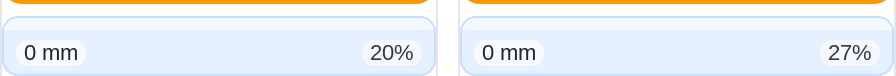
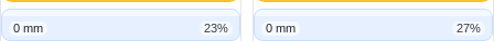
- 20%
+ 23%
